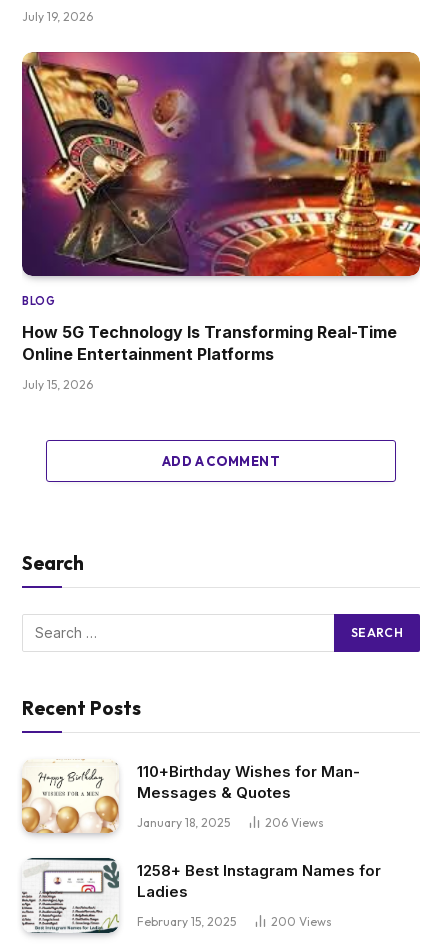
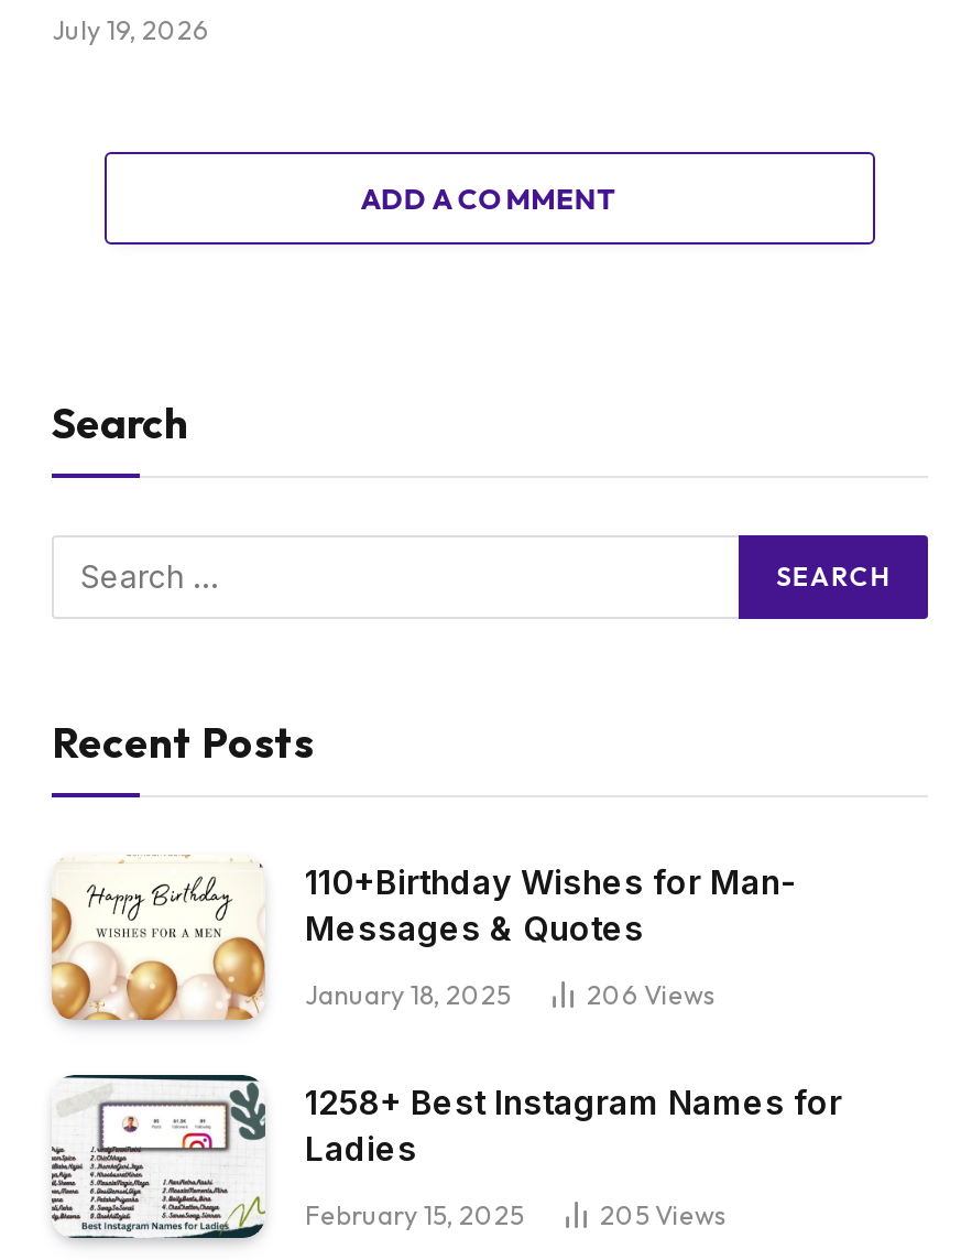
- [image]
- BLOG
- How 5G Technology Is Transforming Real-Time
- Online Entertainment Platforms
- July 15, 2026

- 200 Views
+ 205 Views
